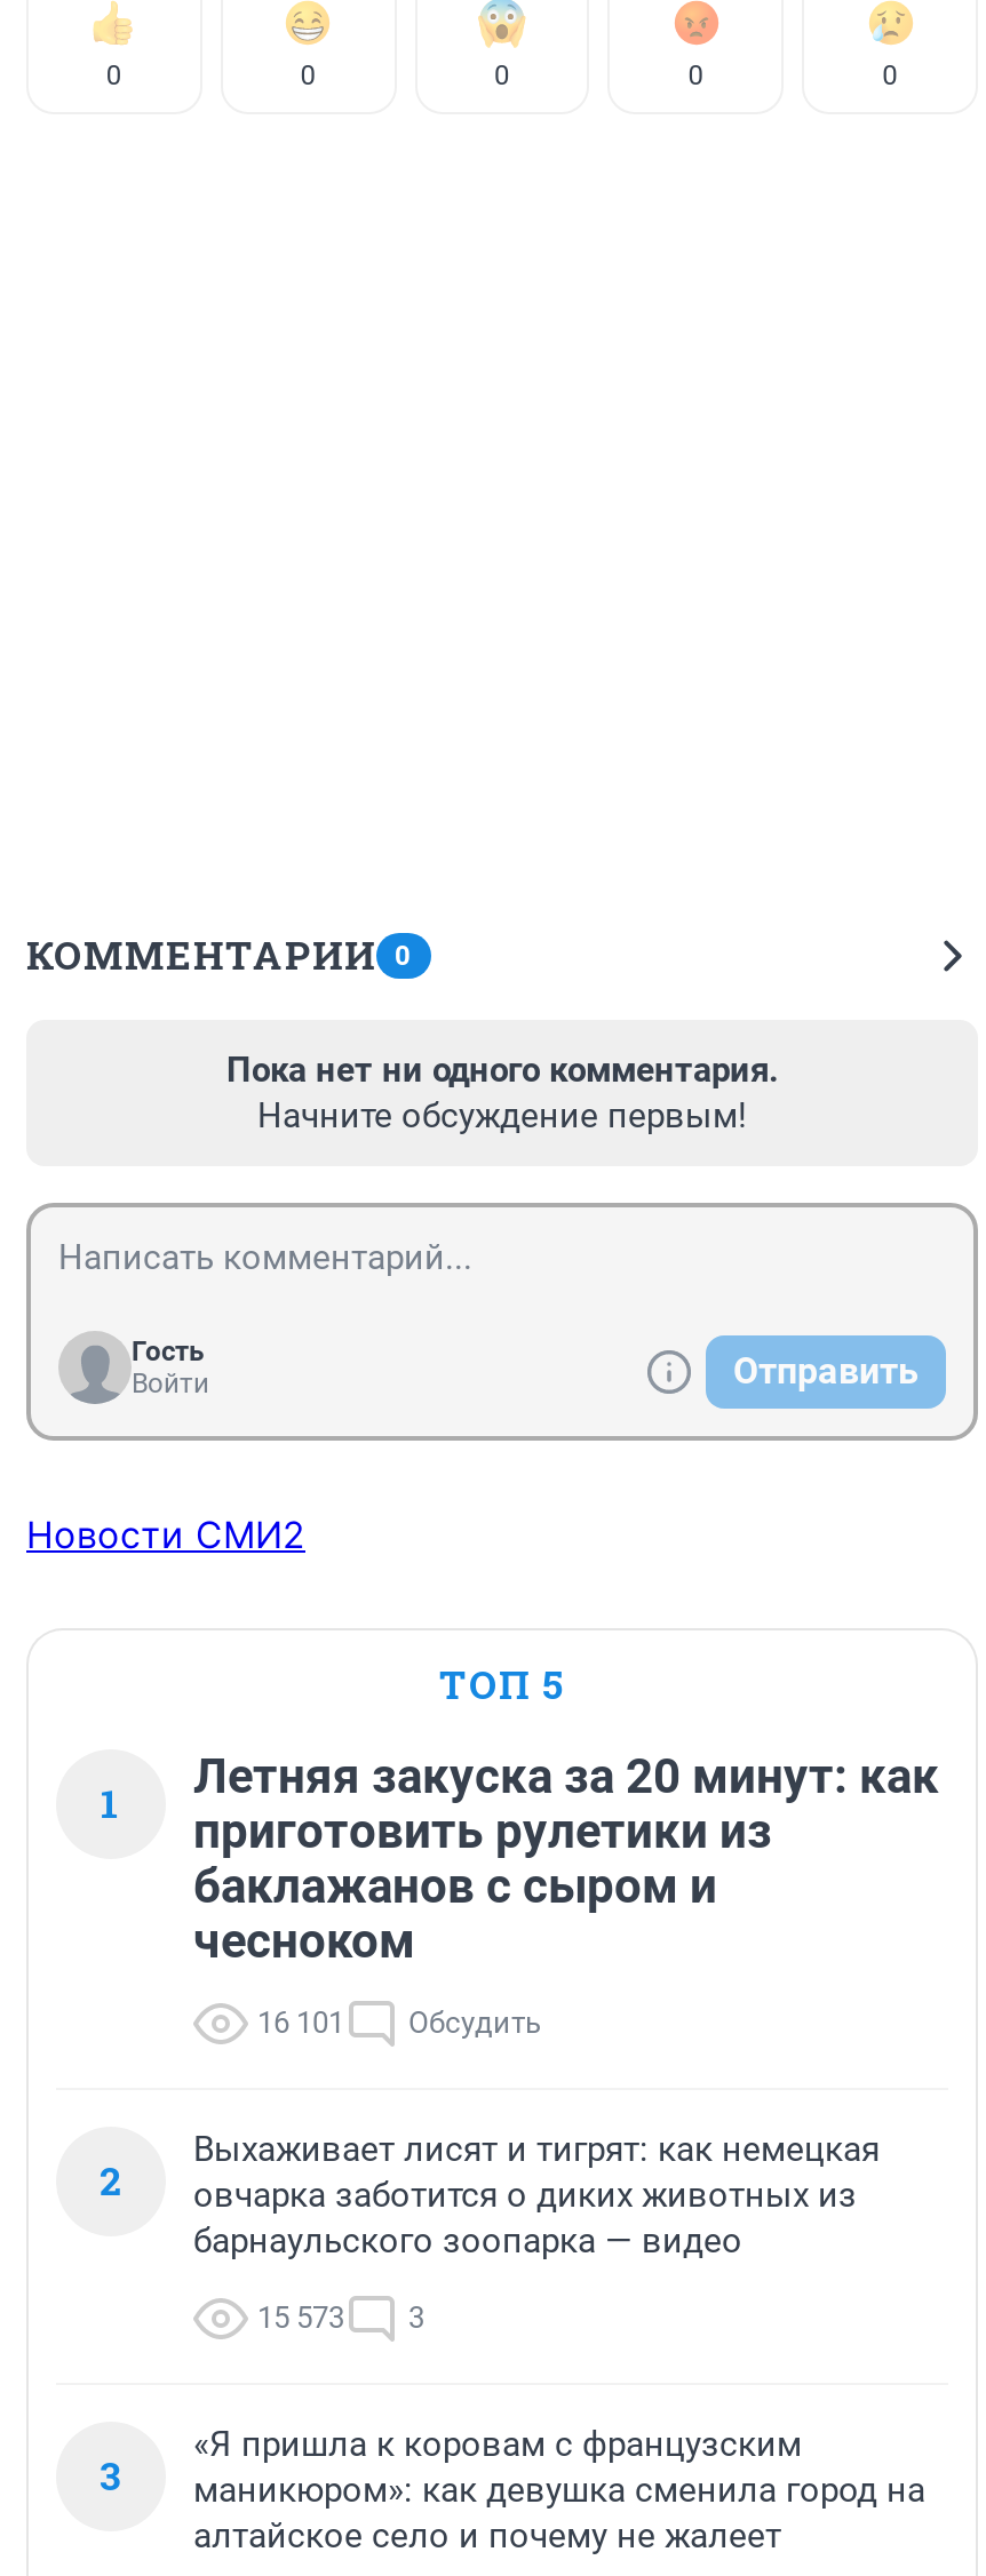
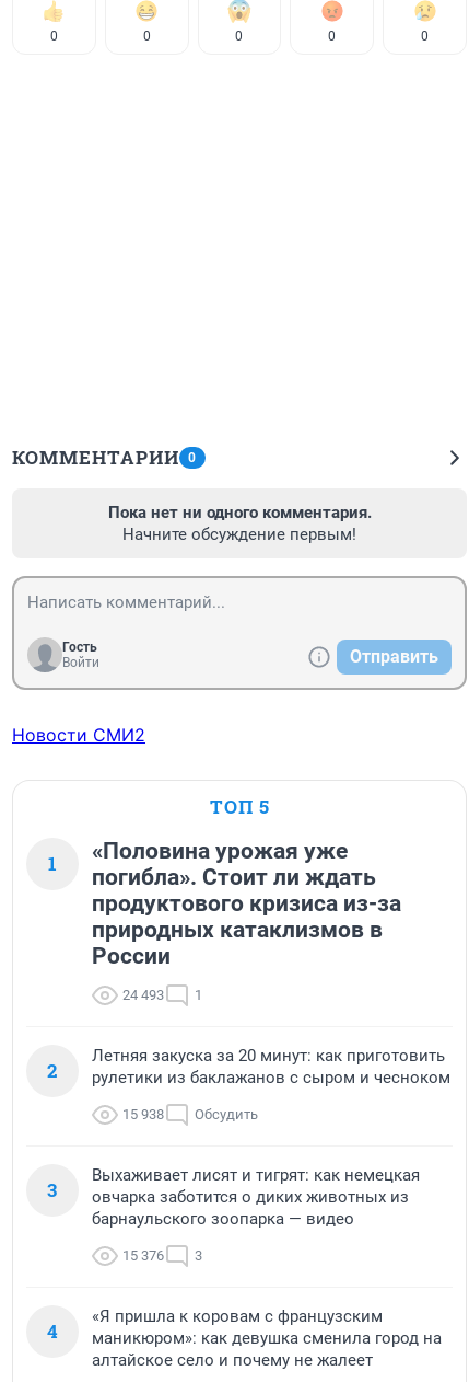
- Летняя закуска за 20 минут: как
- приготовить рулетики из
- баклажанов с сыром и
- чесноком
+ «Половина урожая уже
+ погибла». Стоит ли ждать
+ продуктового кризиса из-за
+ природных катаклизмов в
+ России

+ Летняя закуска за 20 минут: как приготовить
+ рулетики из баклажанов с сыром и чесноком
+ 15 938
+ Обсудить
+ 3

- 16 101
- Обсудить
+ 24 493
+ 1

- 15 573 3
+ 15 376 3

- 3 маникюром»: как девушка сменила город на
+ 4 маникюром»: как девушка сменила город на
